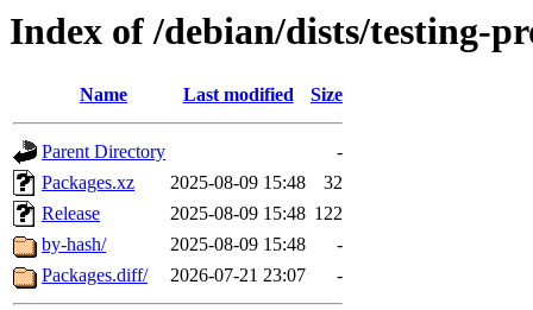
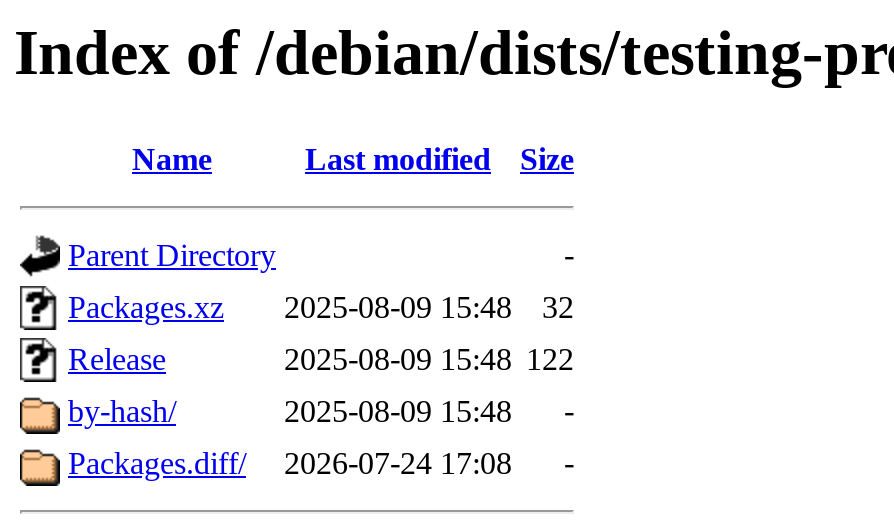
- 2026-07-21 23:07
+ 2026-07-24 17:08
